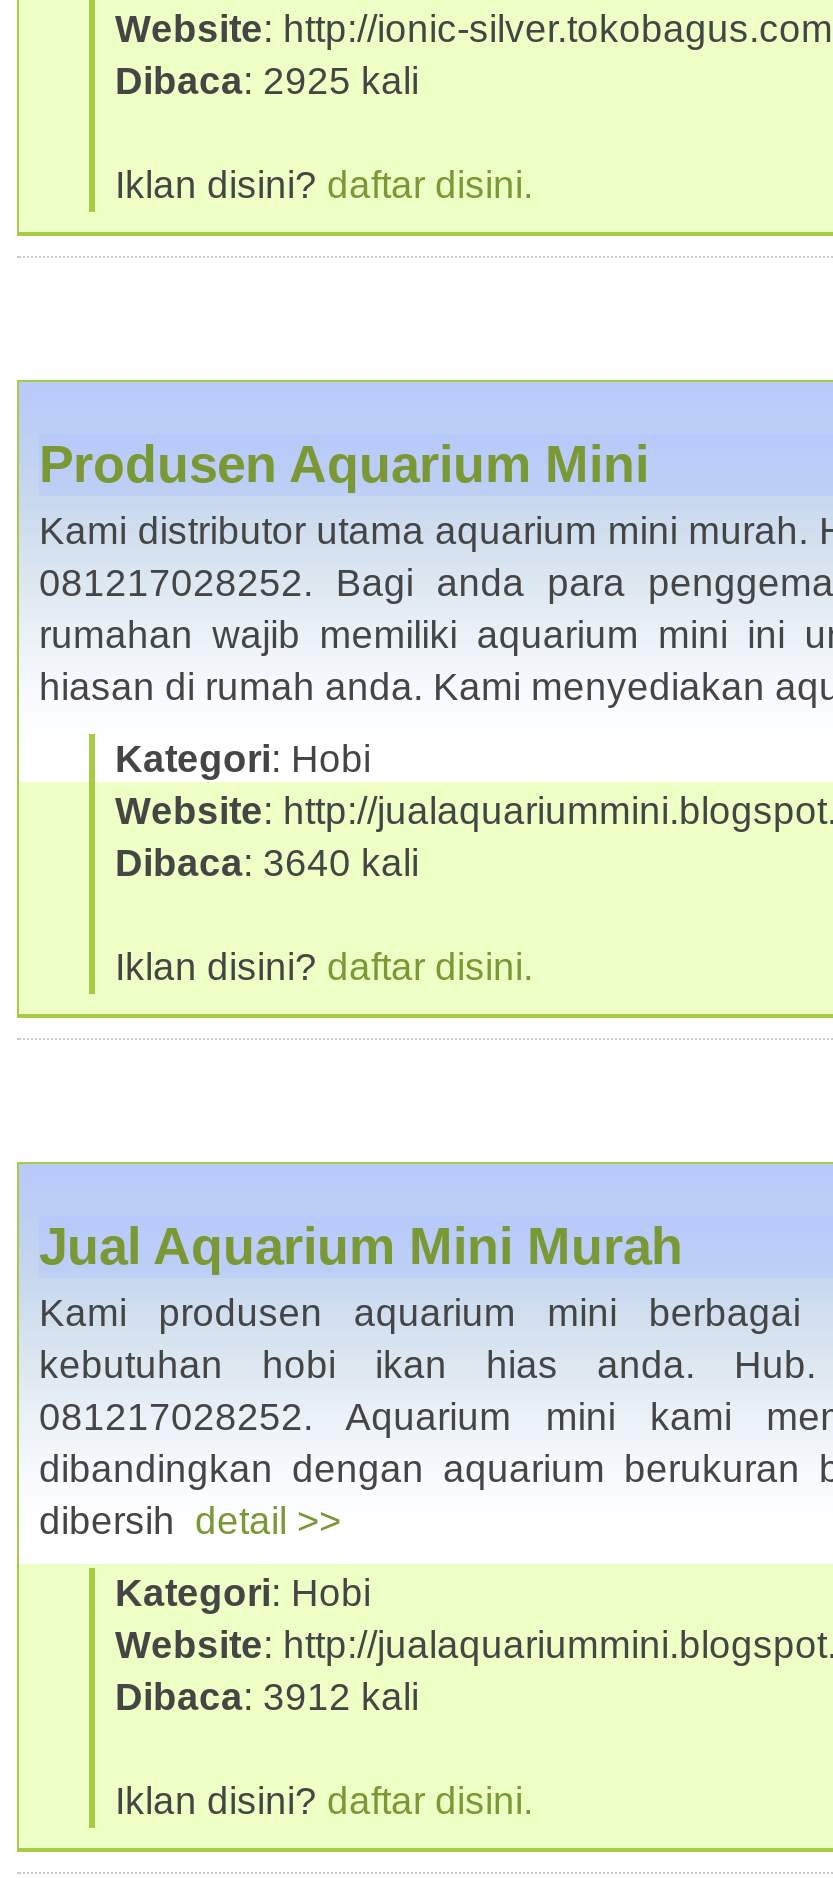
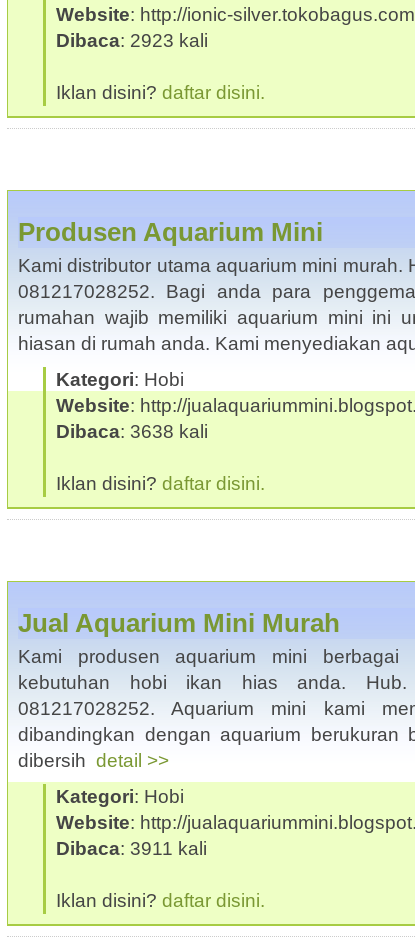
- Dibaca: 2925 kali
+ Dibaca: 2923 kali

- Dibaca: 3640 kali
+ Dibaca: 3638 kali

- Dibaca: 3912 kali
+ Dibaca: 3911 kali
